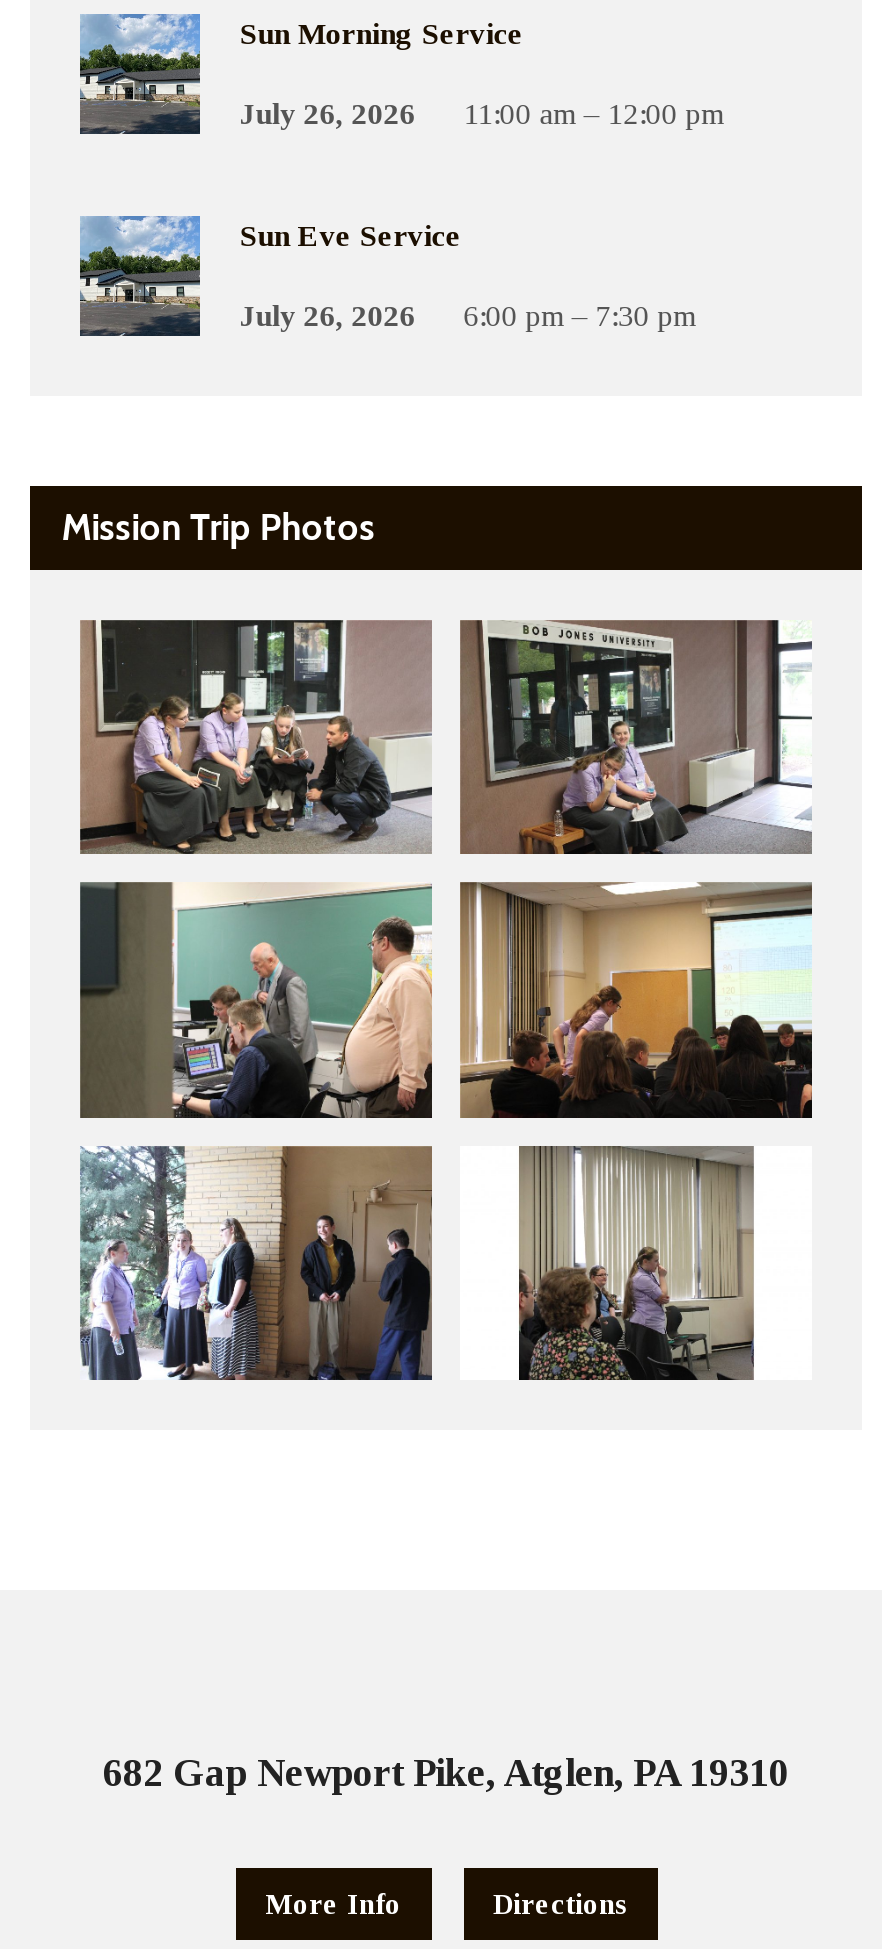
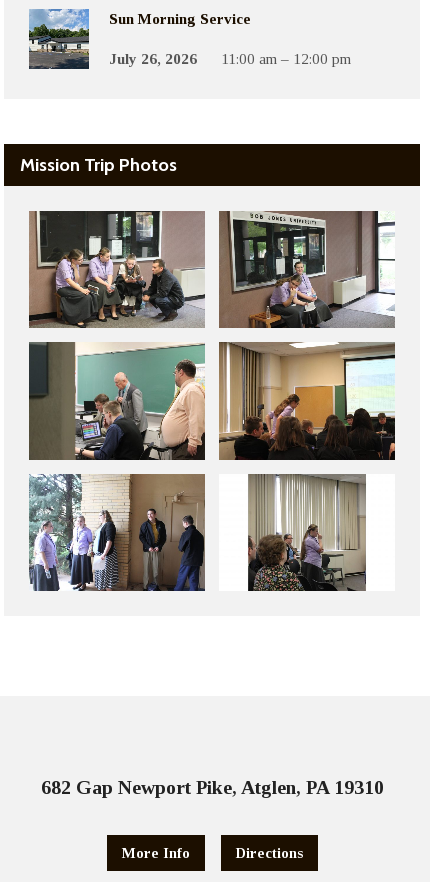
- Sun Eve Service
- July 26, 2026
- 6:00 pm – 7:30 pm
